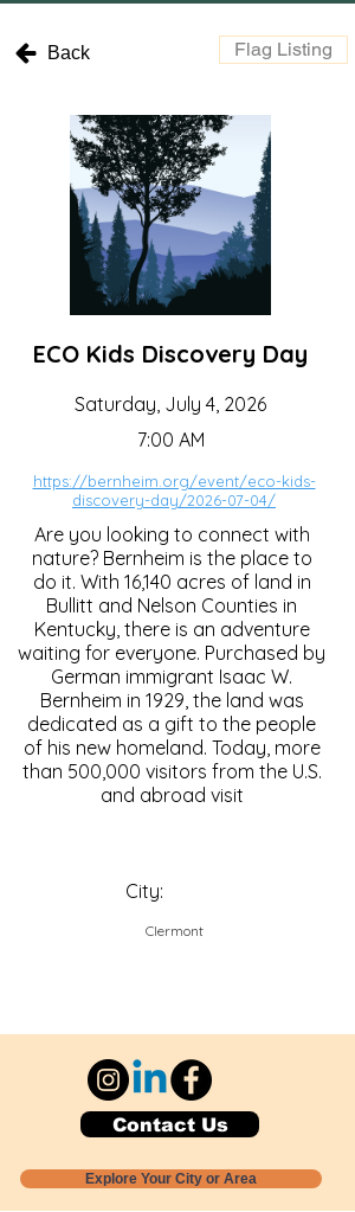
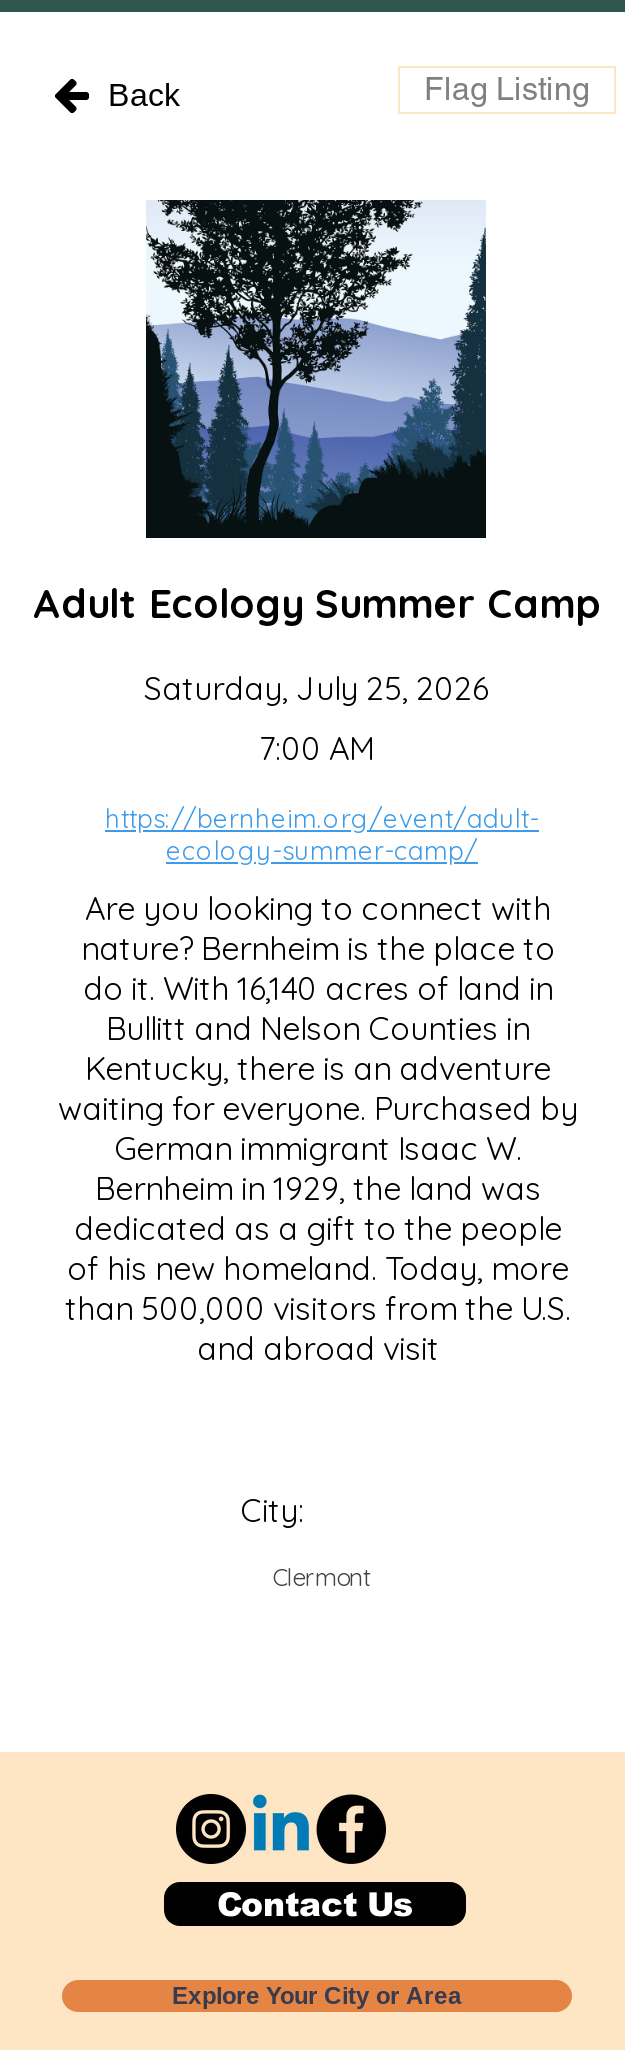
- ECO Kids Discovery Day
+ Adult Ecology Summer Camp

- Saturday, July 4, 2026
+ Saturday, July 25, 2026

- https://bernheim.org/event/eco-kids-
- discovery-day/2026-07-04/
+ https://bernheim.org/event/adult-
+ ecology-summer-camp/
